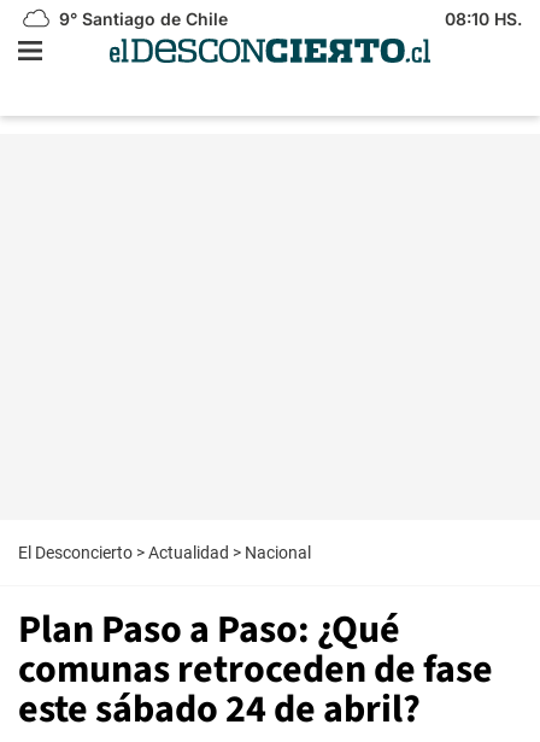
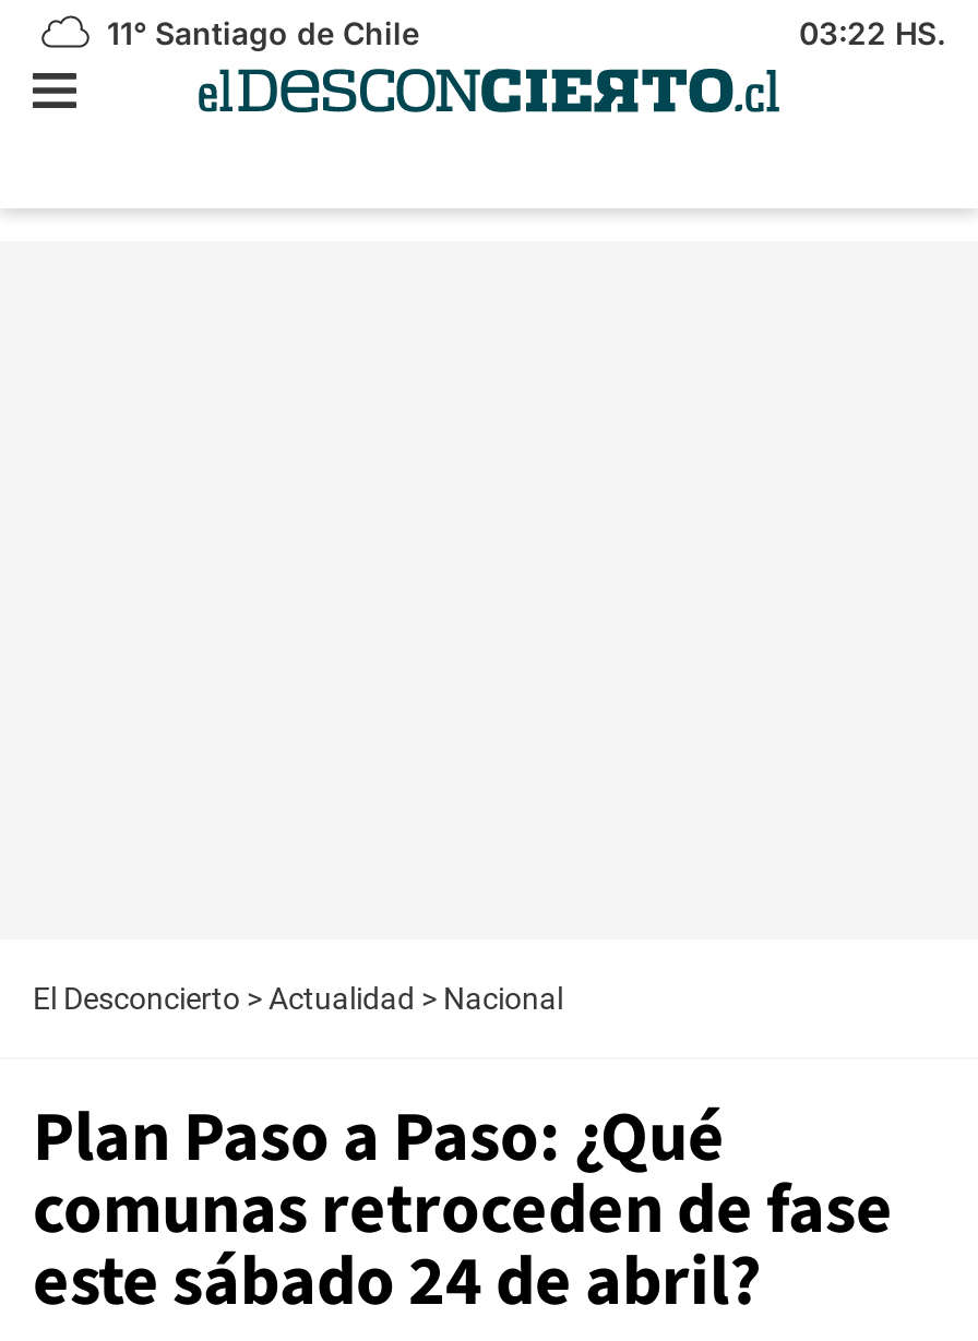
- 9° Santiago de Chile
+ 11° Santiago de Chile

- 08:10 HS.
+ 03:22 HS.
